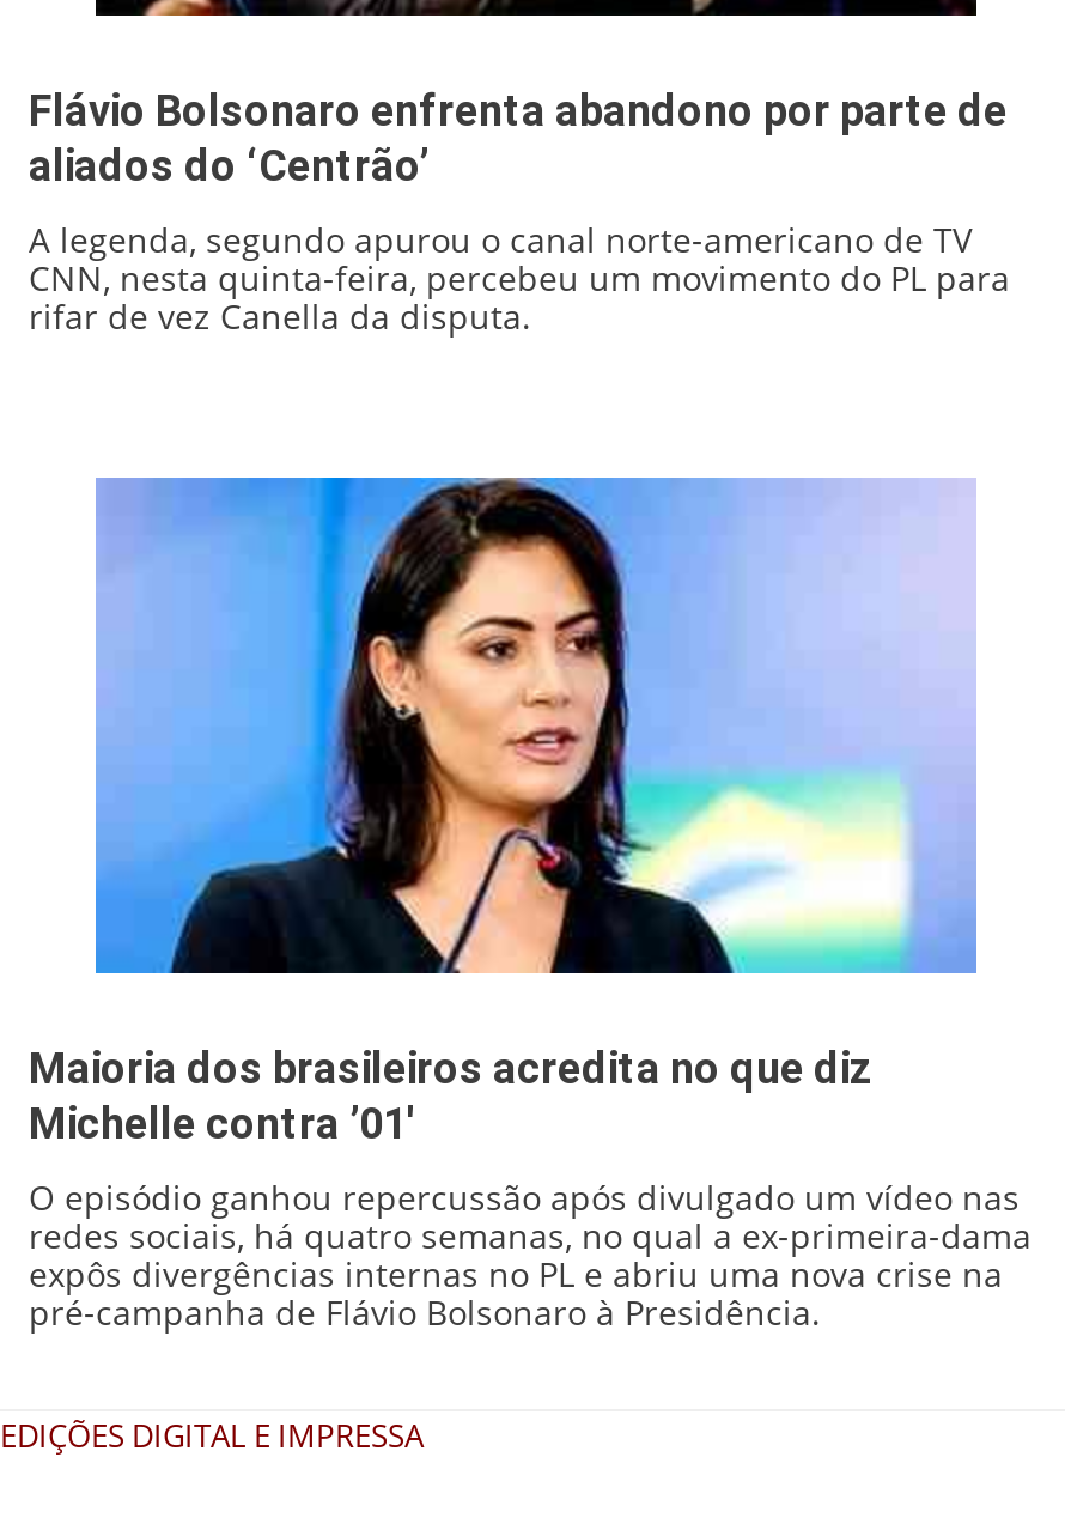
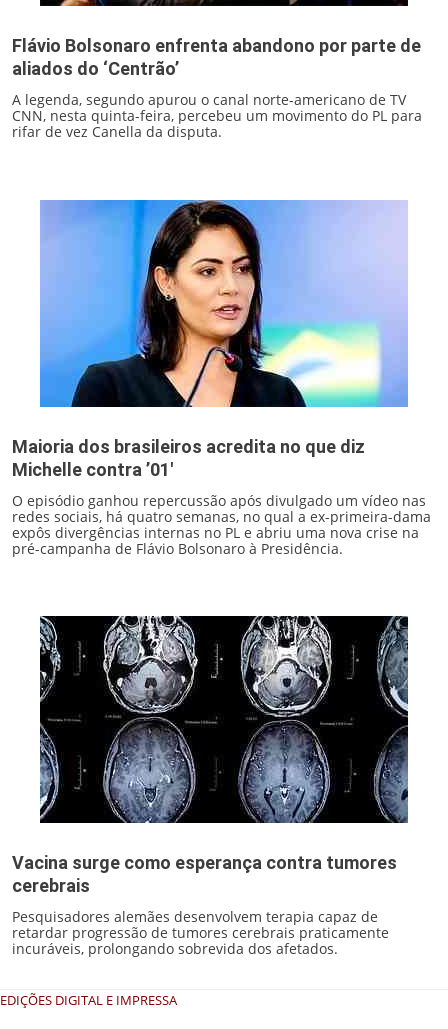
+ [image]
+ Vacina surge como esperança contra tumores
+ cerebrais
+ Pesquisadores alemães desenvolvem terapia capaz de
+ retardar progressão de tumores cerebrais praticamente
+ incuráveis, prolongando sobrevida dos afetados.
